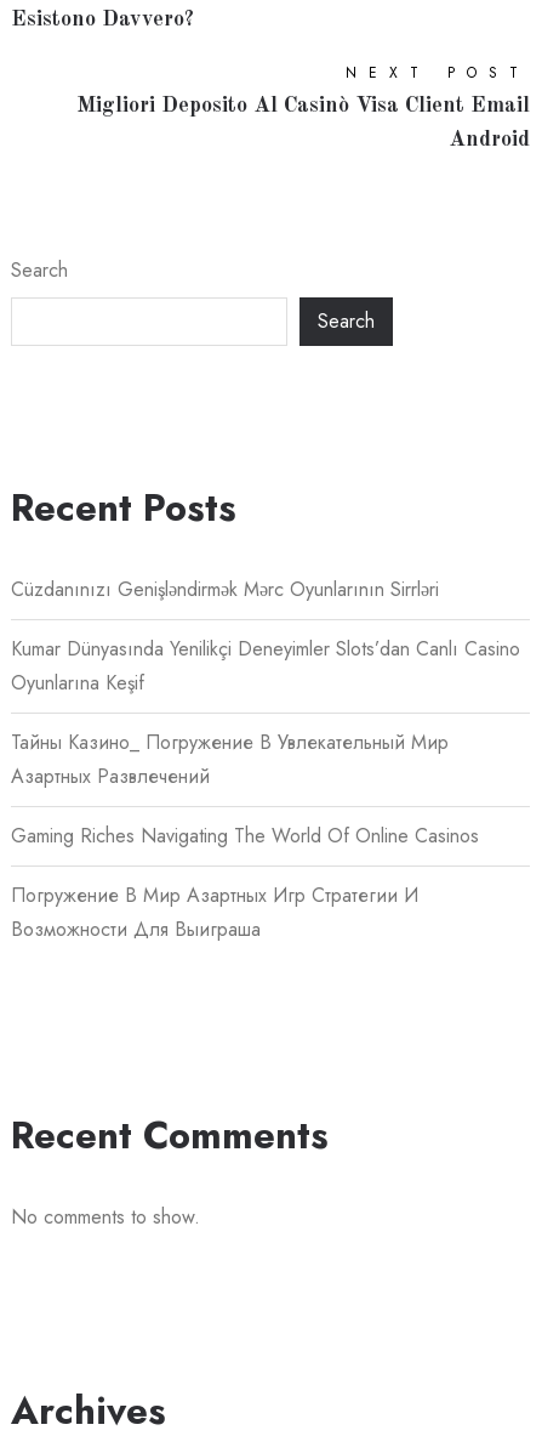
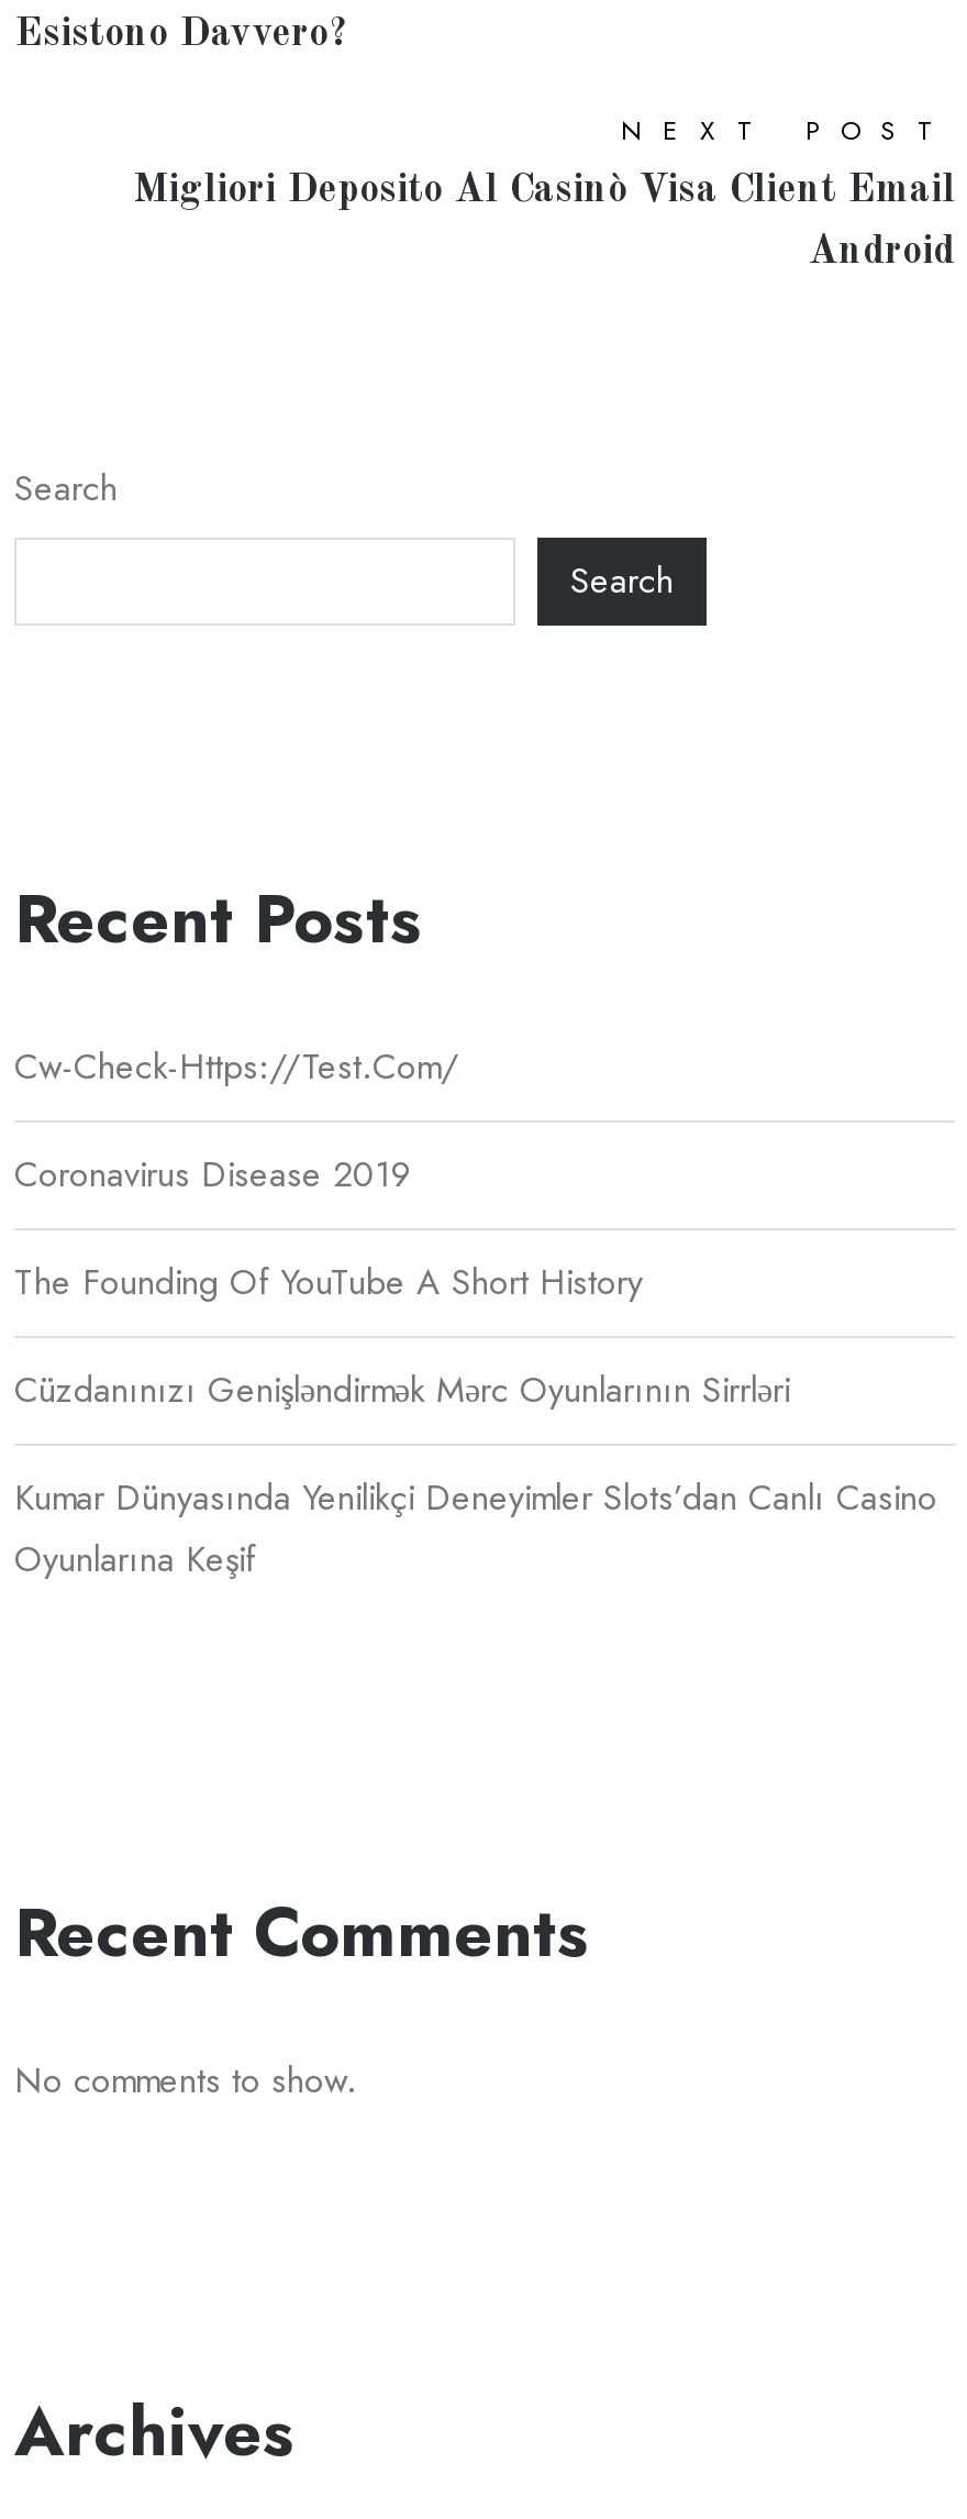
+ Cw-Check-Https://test.com/
+ Coronavirus Disease 2019
+ The Founding Of YouTube A Short History

moved down: Cüzdanınızı Genişləndirmək Mərc Oyunlarının Sirrləri | Kumar Dünyasında Yenilikçi Deneyimler Slots’dan Canlı Casino | Oyunlarına Keşif

- Тайны Казино_ Погружение В Увлекательный Мир
- Азартных Развлечений
- Gaming Riches Navigating The World Of Online Casinos
- Погружение В Мир Азартных Игр Стратегии И
- Возможности Для Выиграша
